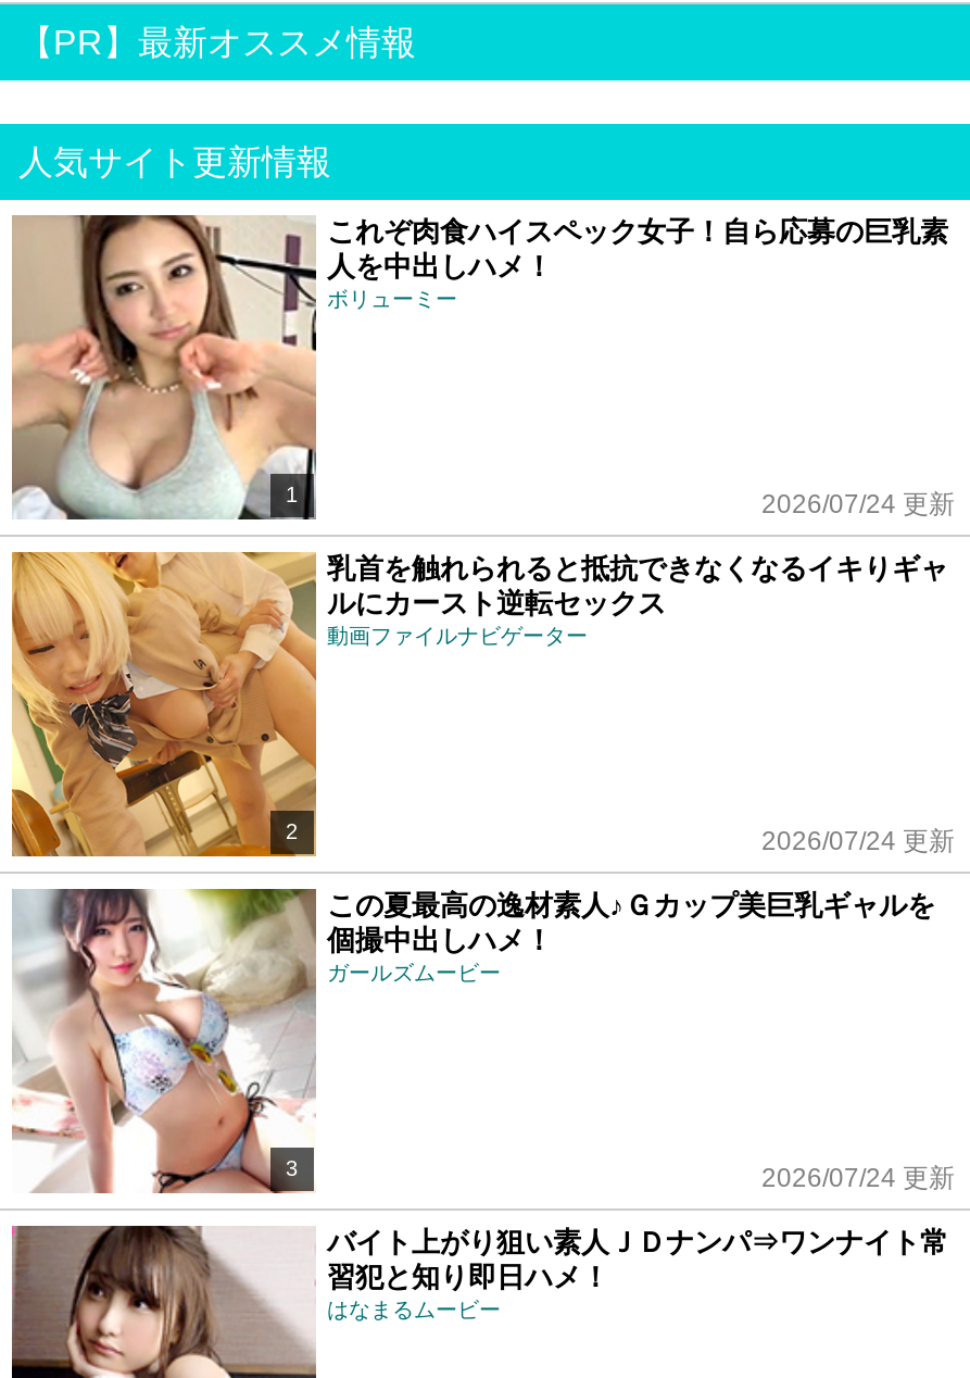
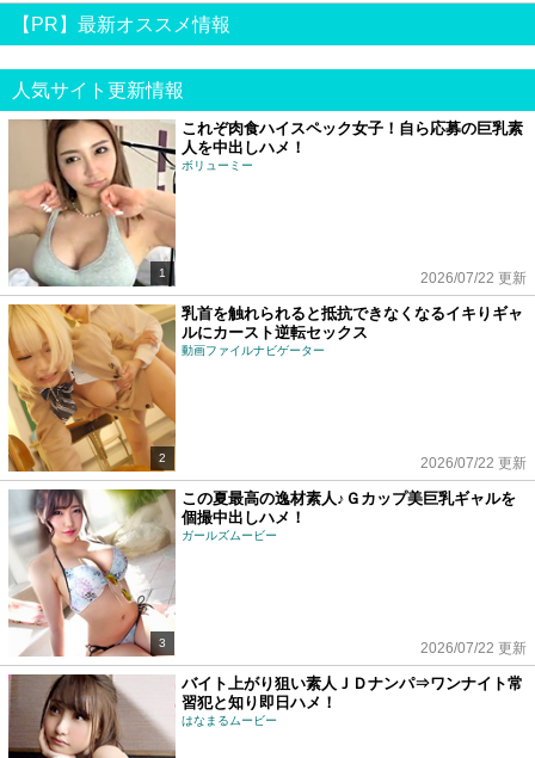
- 2026/07/24 更新
+ 2026/07/22 更新

- 2026/07/24 更新
+ 2026/07/22 更新

- 2026/07/24 更新
+ 2026/07/22 更新
